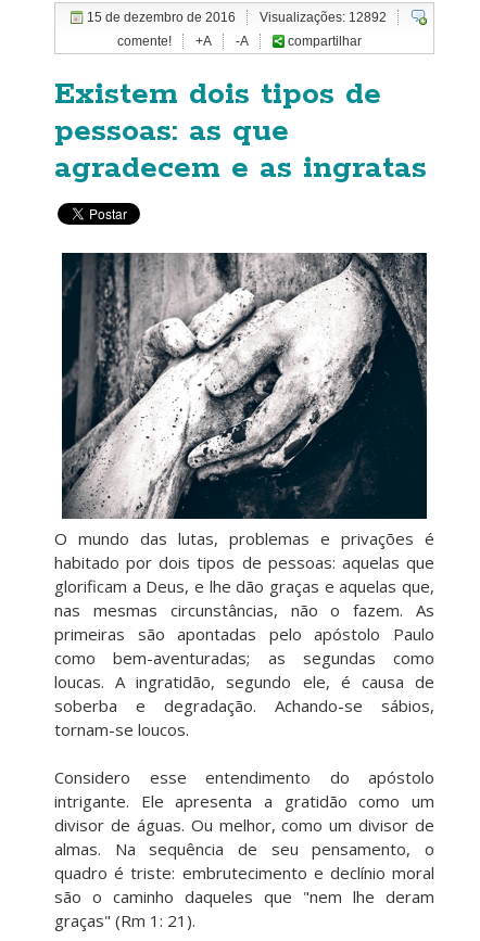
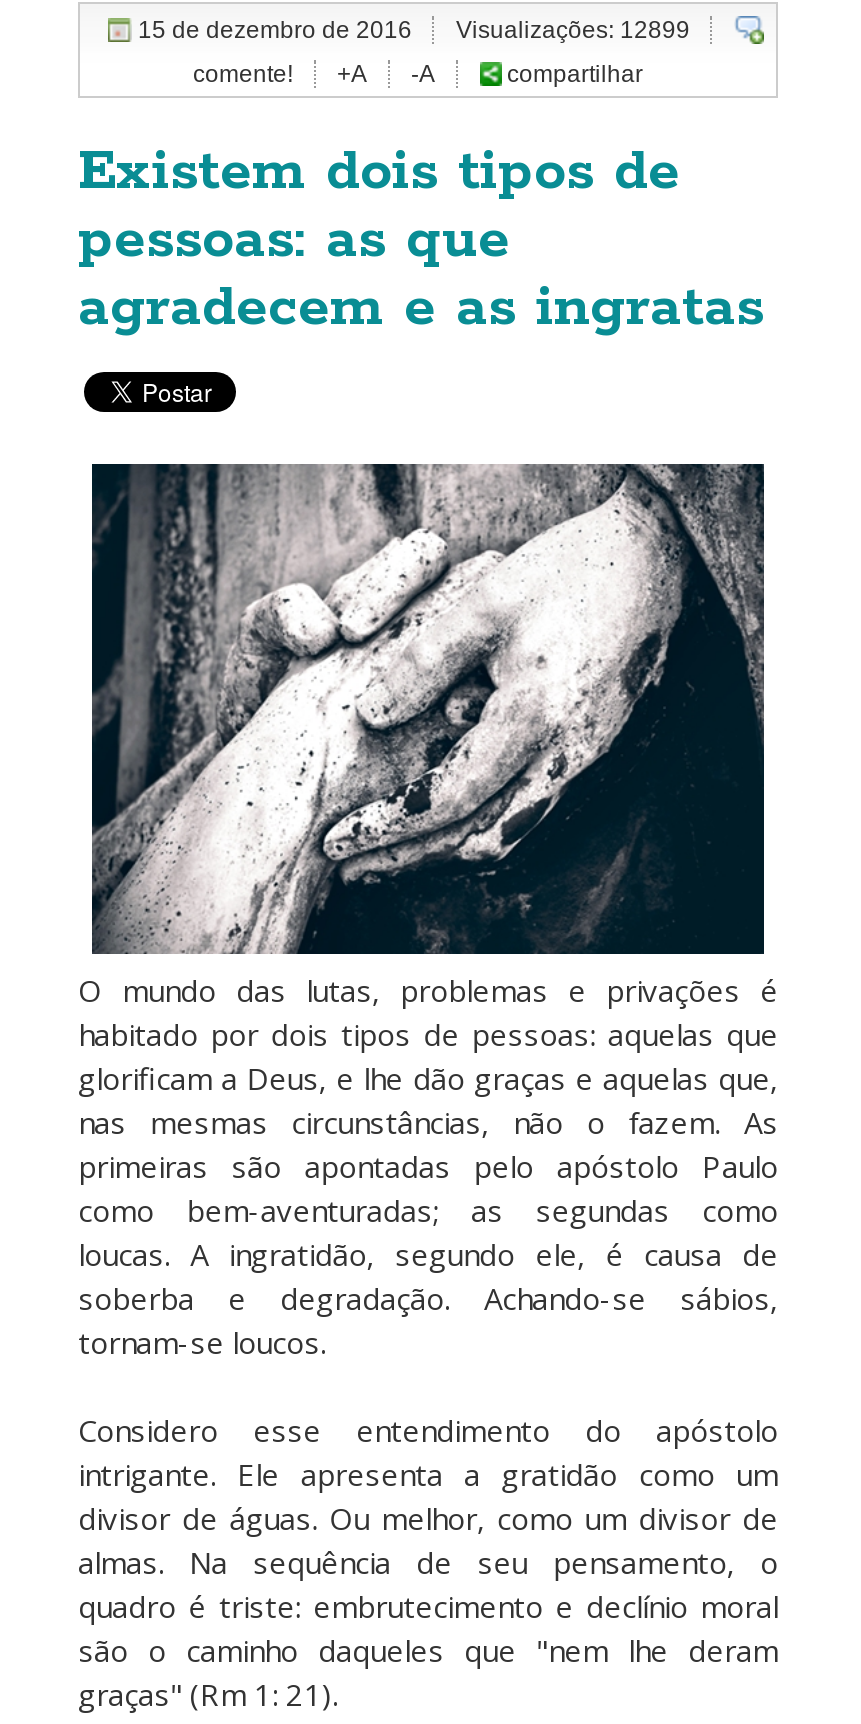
- Visualizações: 12892
+ Visualizações: 12899
